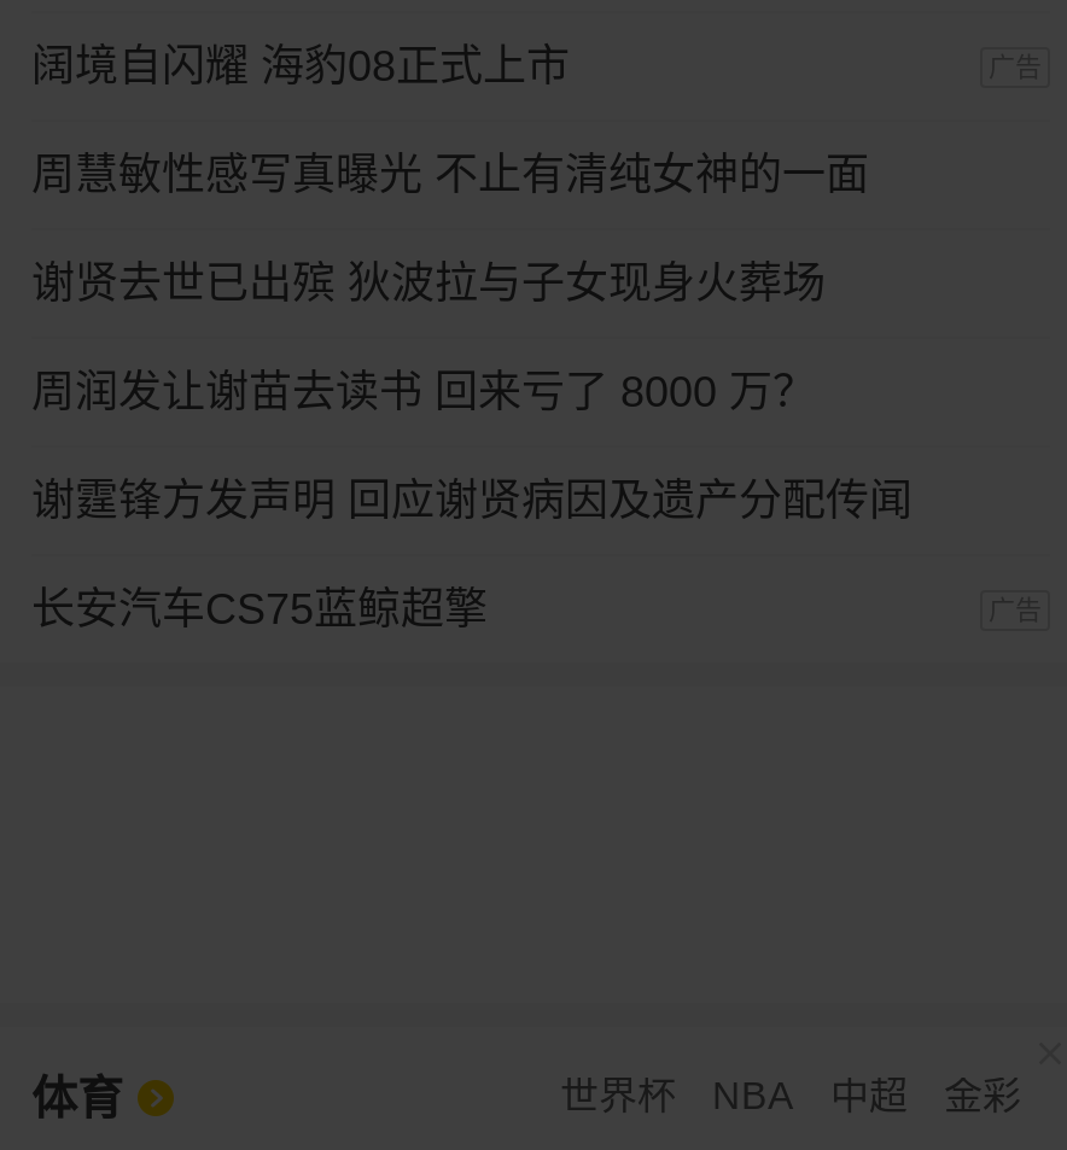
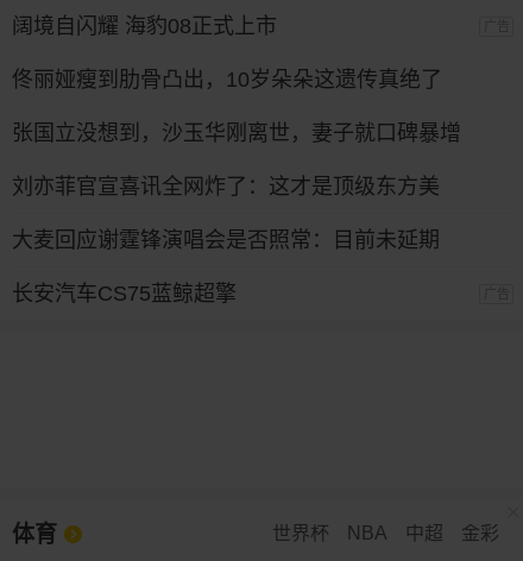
- 周慧敏性感写真曝光 不止有清纯女神的一面
+ 佟丽娅瘦到肋骨凸出，10岁朵朵这遗传真绝了

- 谢贤去世已出殡 狄波拉与子女现身火葬场
+ 张国立没想到，沙玉华刚离世，妻子就口碑暴增

- 周润发让谢苗去读书 回来亏了 8000 万？
+ 刘亦菲官宣喜讯全网炸了：这才是顶级东方美

- 谢霆锋方发声明 回应谢贤病因及遗产分配传闻
+ 大麦回应谢霆锋演唱会是否照常：目前未延期
